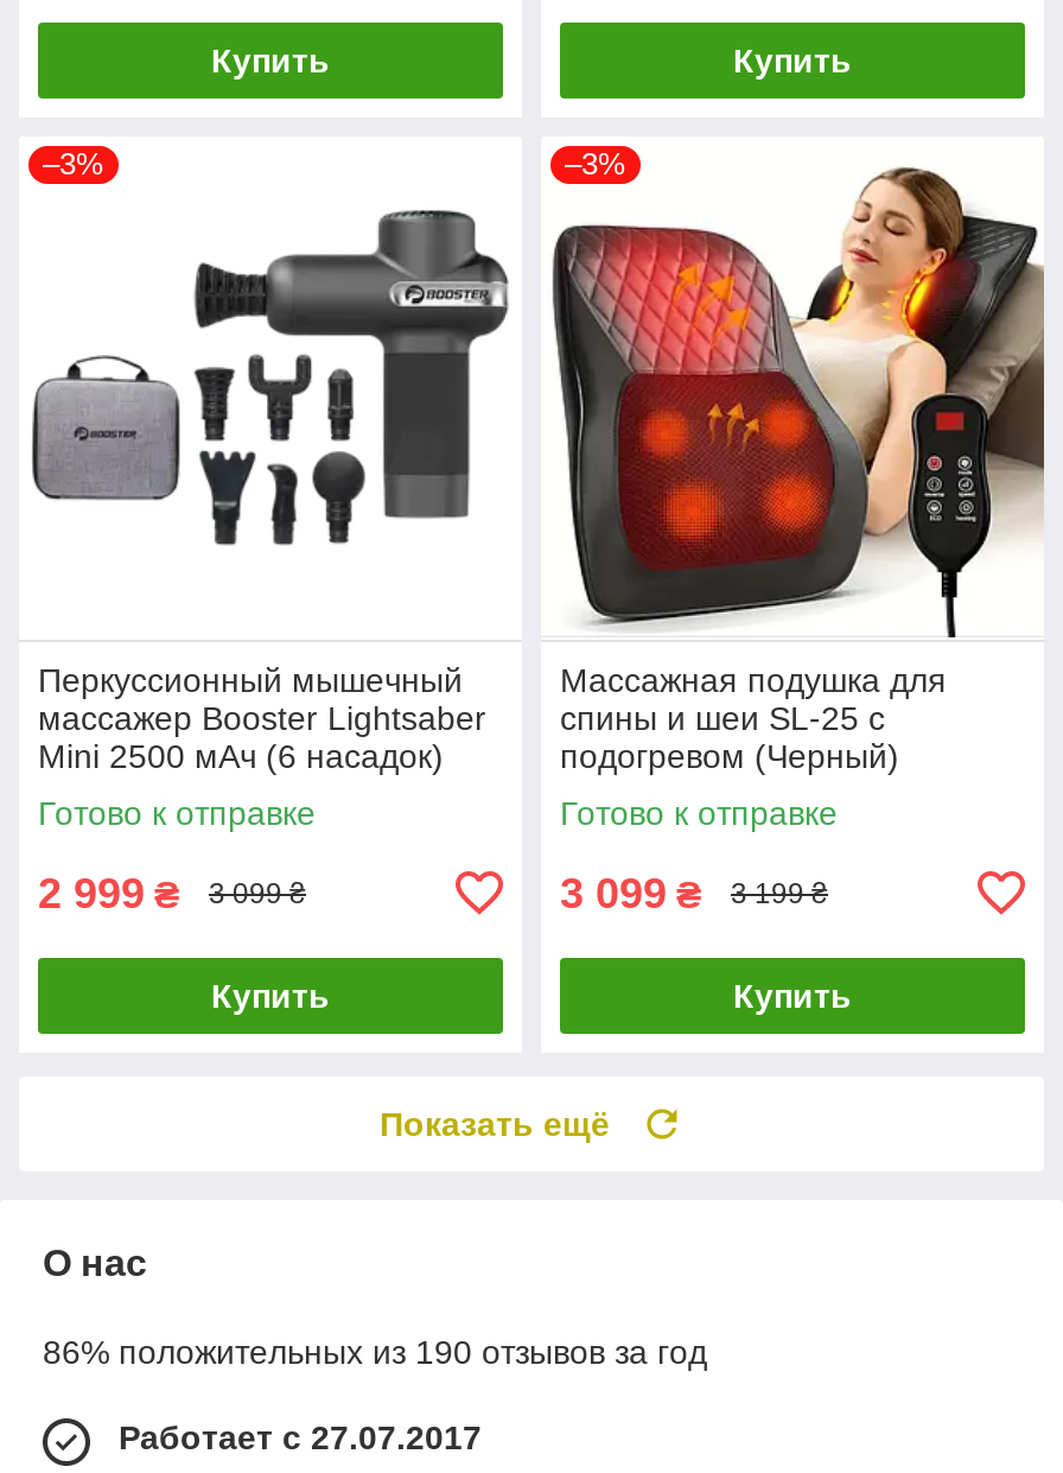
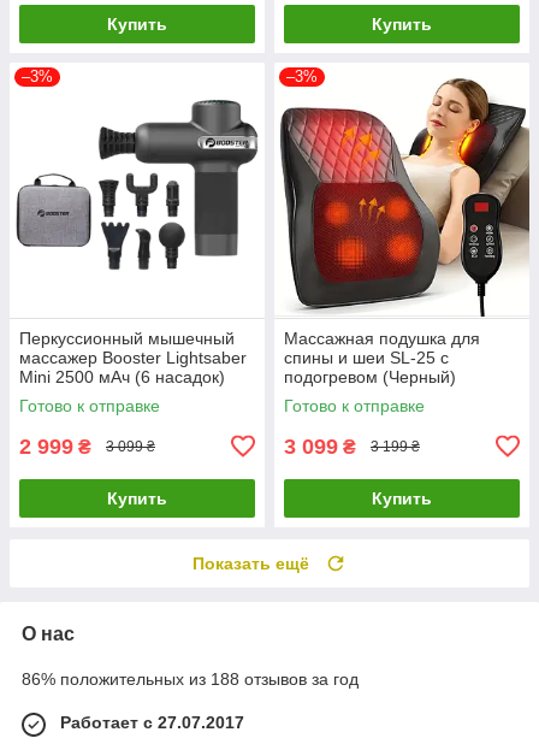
- 86% положительных из 190 отзывов за год
+ 86% положительных из 188 отзывов за год
